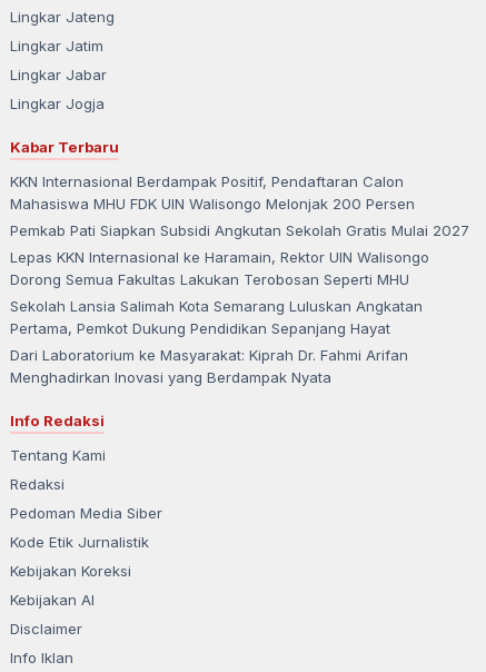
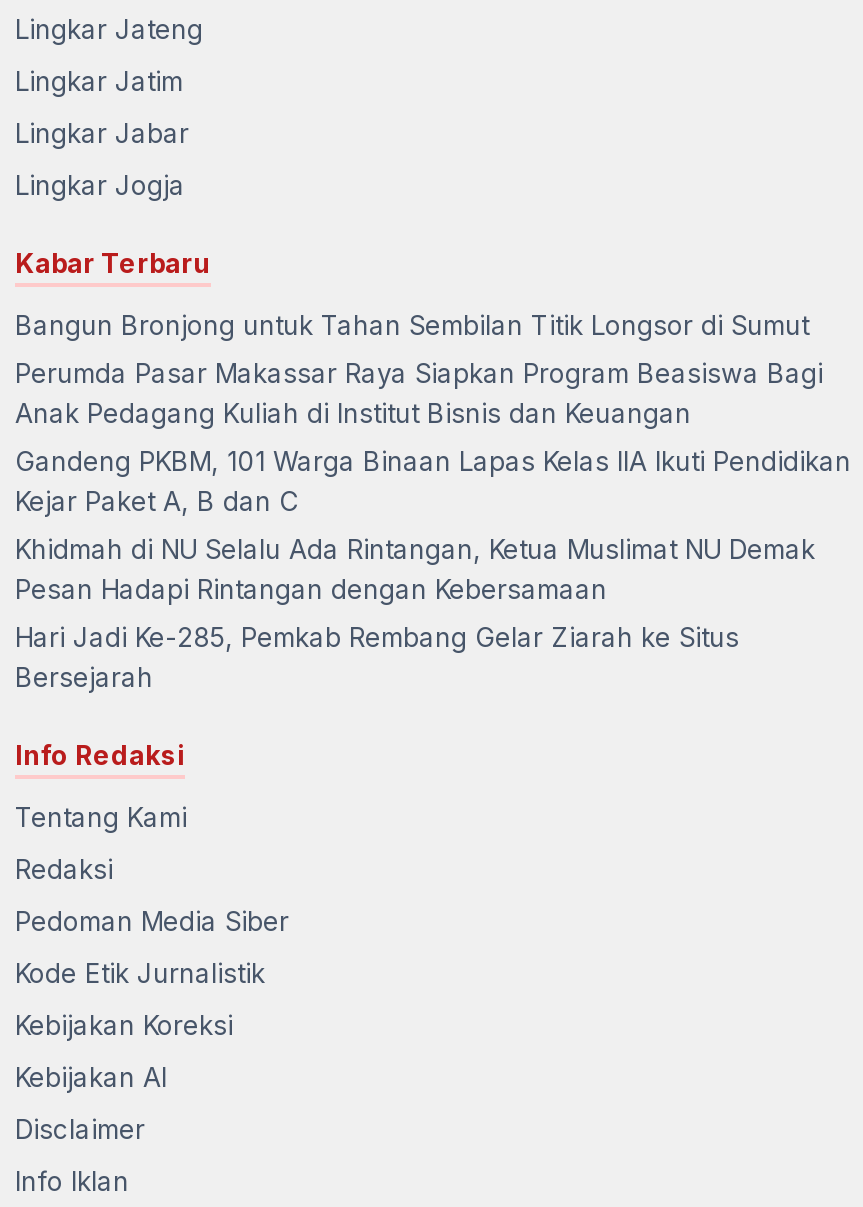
- KKN Internasional Berdampak Positif, Pendaftaran Calon
- Mahasiswa MHU FDK UIN Walisongo Melonjak 200 Persen
+ Bangun Bronjong untuk Tahan Sembilan Titik Longsor di Sumut

- Pemkab Pati Siapkan Subsidi Angkutan Sekolah Gratis Mulai 2027
+ Perumda Pasar Makassar Raya Siapkan Program Beasiswa Bagi
+ Anak Pedagang Kuliah di Institut Bisnis dan Keuangan

- Lepas KKN Internasional ke Haramain, Rektor UIN Walisongo
- Dorong Semua Fakultas Lakukan Terobosan Seperti MHU
+ Gandeng PKBM, 101 Warga Binaan Lapas Kelas IIA Ikuti Pendidikan
+ Kejar Paket A, B dan C

- Sekolah Lansia Salimah Kota Semarang Luluskan Angkatan
- Pertama, Pemkot Dukung Pendidikan Sepanjang Hayat
+ Khidmah di NU Selalu Ada Rintangan, Ketua Muslimat NU Demak
+ Pesan Hadapi Rintangan dengan Kebersamaan

- Dari Laboratorium ke Masyarakat: Kiprah Dr. Fahmi Arifan
- Menghadirkan Inovasi yang Berdampak Nyata
+ Hari Jadi Ke-285, Pemkab Rembang Gelar Ziarah ke Situs
+ Bersejarah
